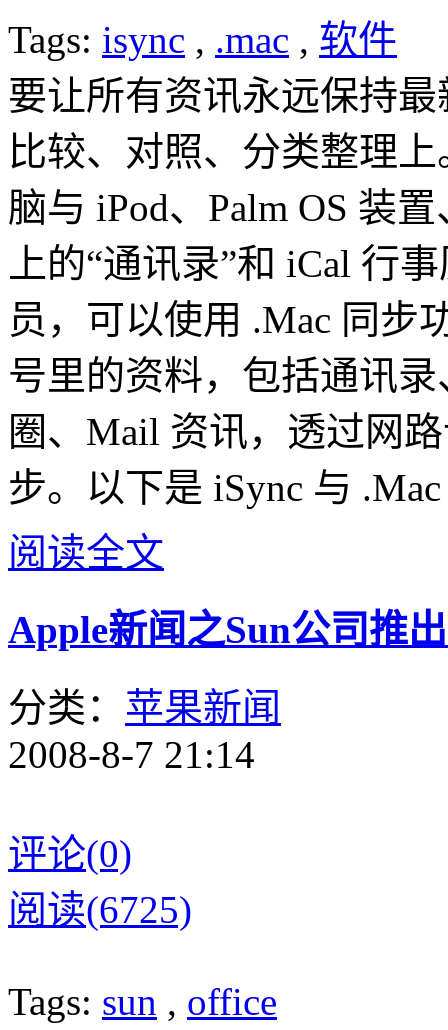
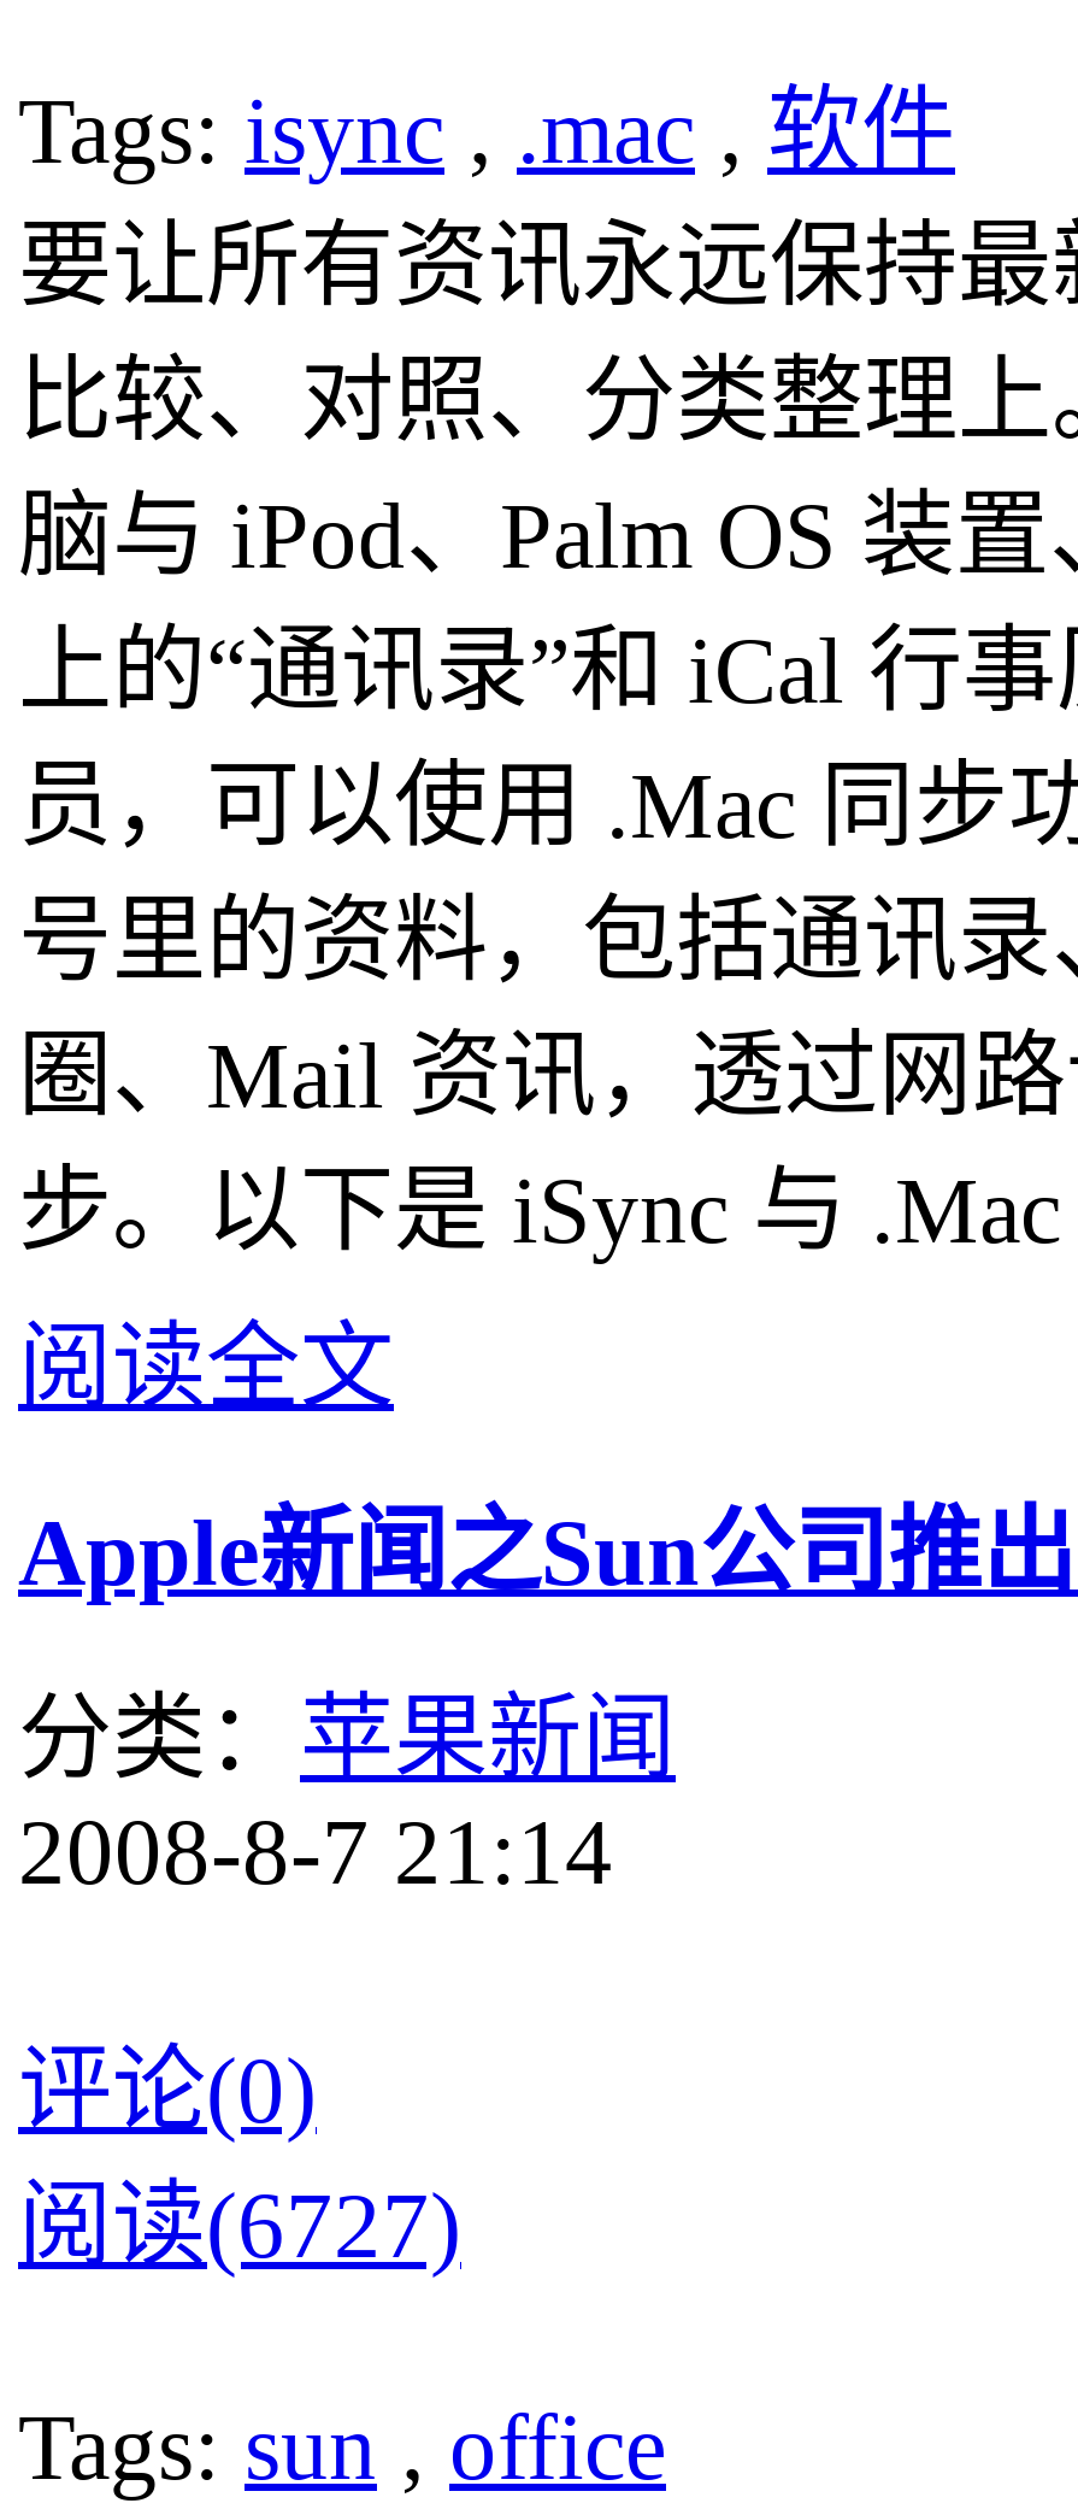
- 阅读(6725)
+ 阅读(6727)
